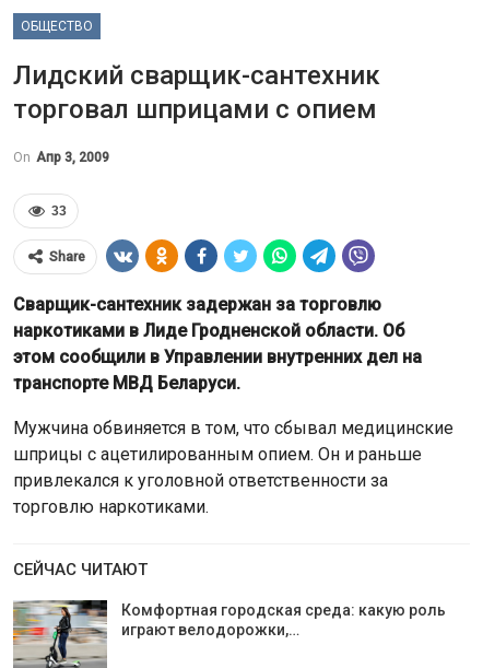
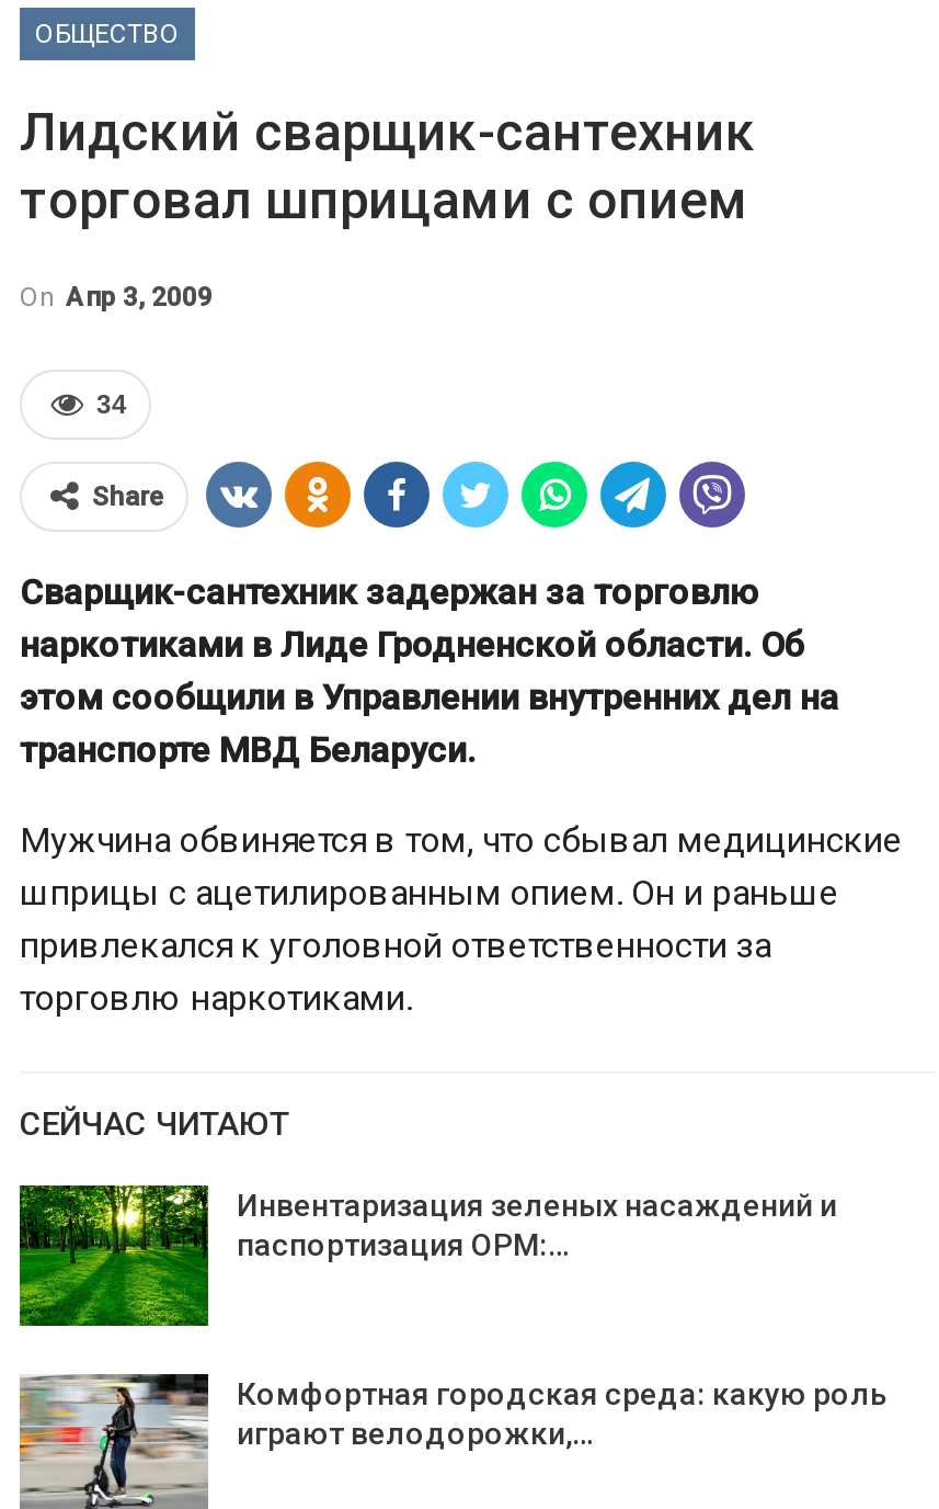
- 33
+ 34

+ [image]
+ Инвентаризация зеленых насаждений и
+ паспортизация ОРМ:…
